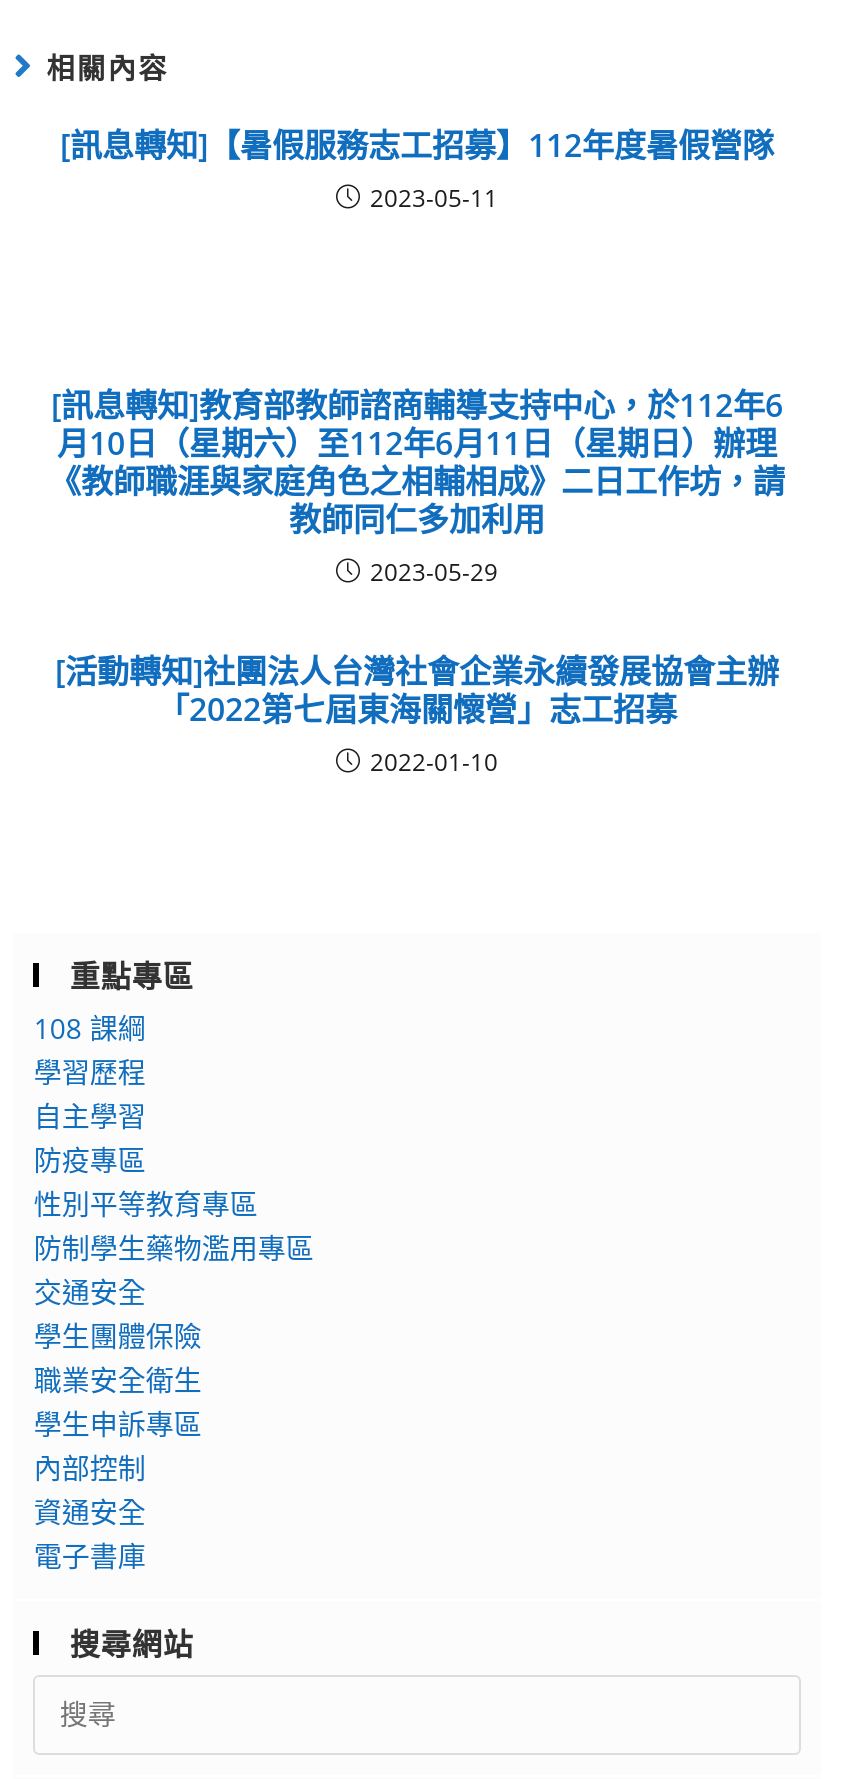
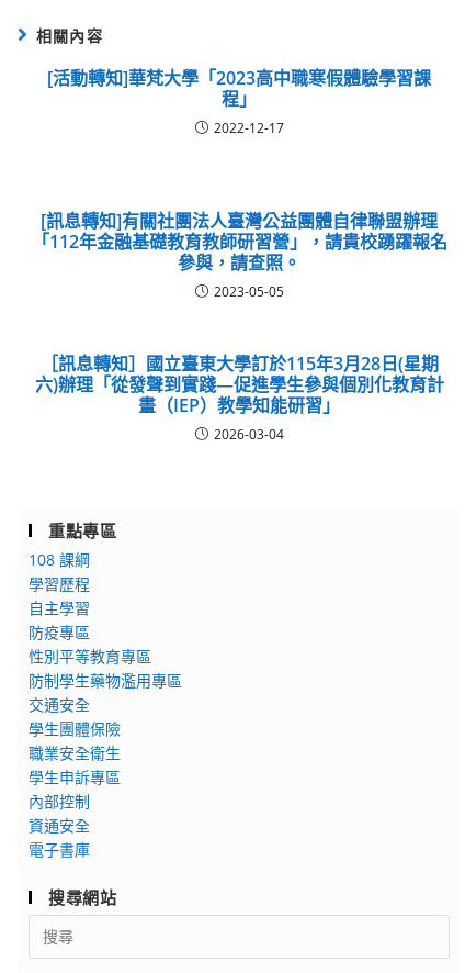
- [訊息轉知]【暑假服務志工招募】112年度暑假營隊
- 2023-05-11
+ [活動轉知]華梵大學「2023高中職寒假體驗學習課
+ 程」
+ 2022-12-17

- [訊息轉知]教育部教師諮商輔導支持中心，於112年6
- 月10日（星期六）至112年6月11日（星期日）辦理
- 《教師職涯與家庭角色之相輔相成》二日工作坊，請
- 教師同仁多加利用
- 2023-05-29
+ [訊息轉知]有關社團法人臺灣公益團體自律聯盟辦理
+ 「112年金融基礎教育教師研習營」，請貴校踴躍報名
+ 參與，請查照。
+ 2023-05-05

- [活動轉知]社團法人台灣社會企業永續發展協會主辦
- 「2022第七屆東海關懷營」志工招募
- 2022-01-10
+ ［訊息轉知］國立臺東大學訂於115年3月28日(星期
+ 六)辦理「從發聲到實踐—促進學生參與個別化教育計
+ 畫（IEP）教學知能研習」
+ 2026-03-04
